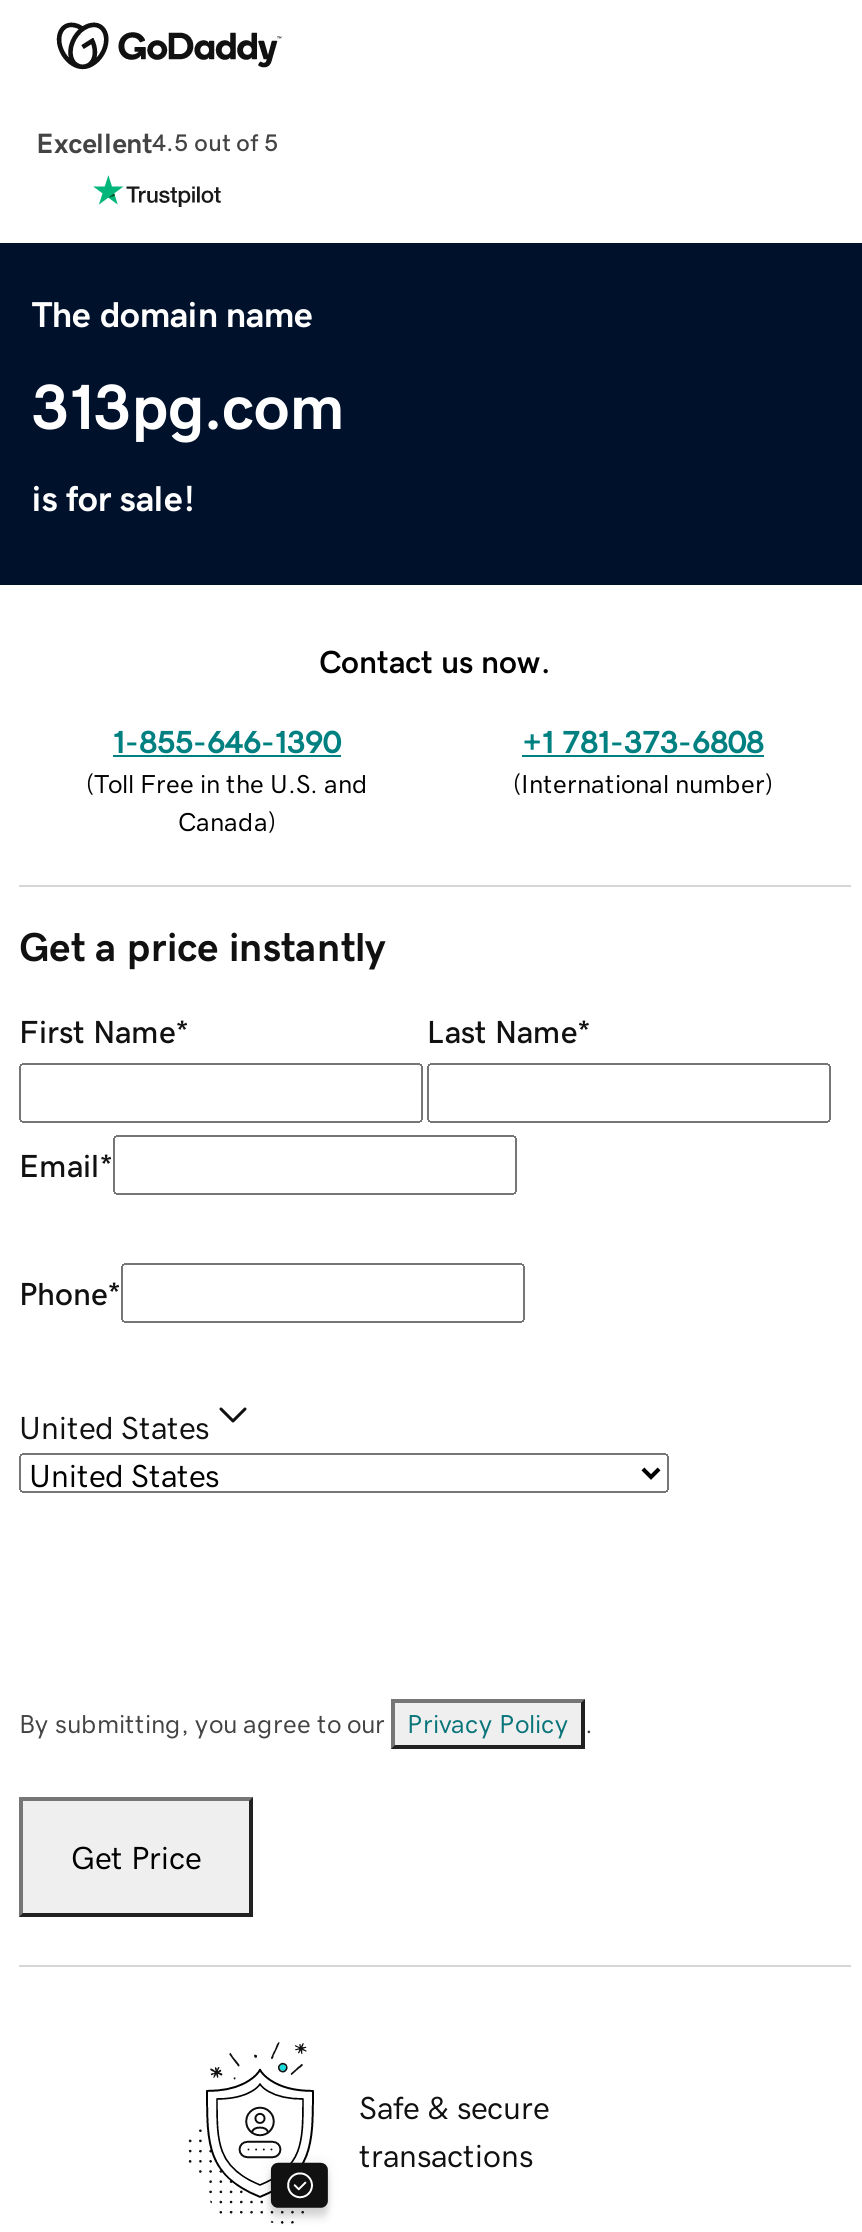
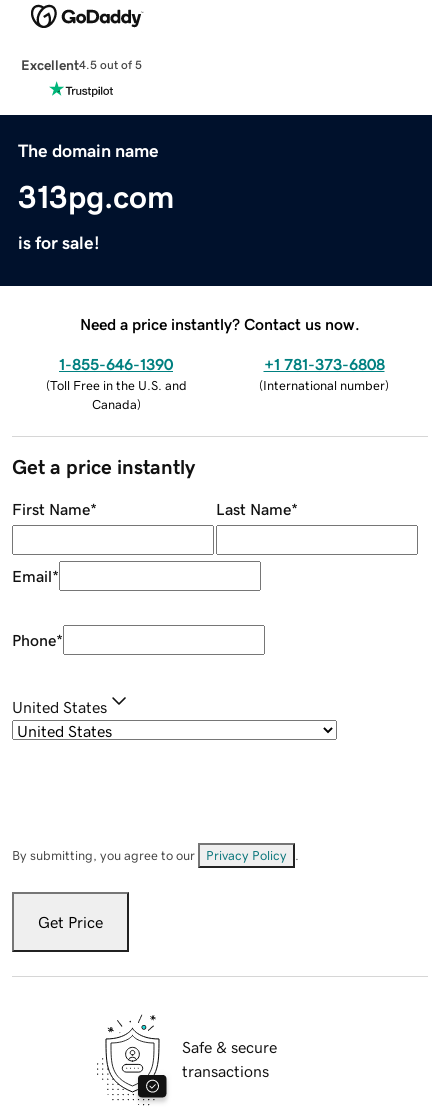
- Contact us now.
+ Need a price instantly? Contact us now.
